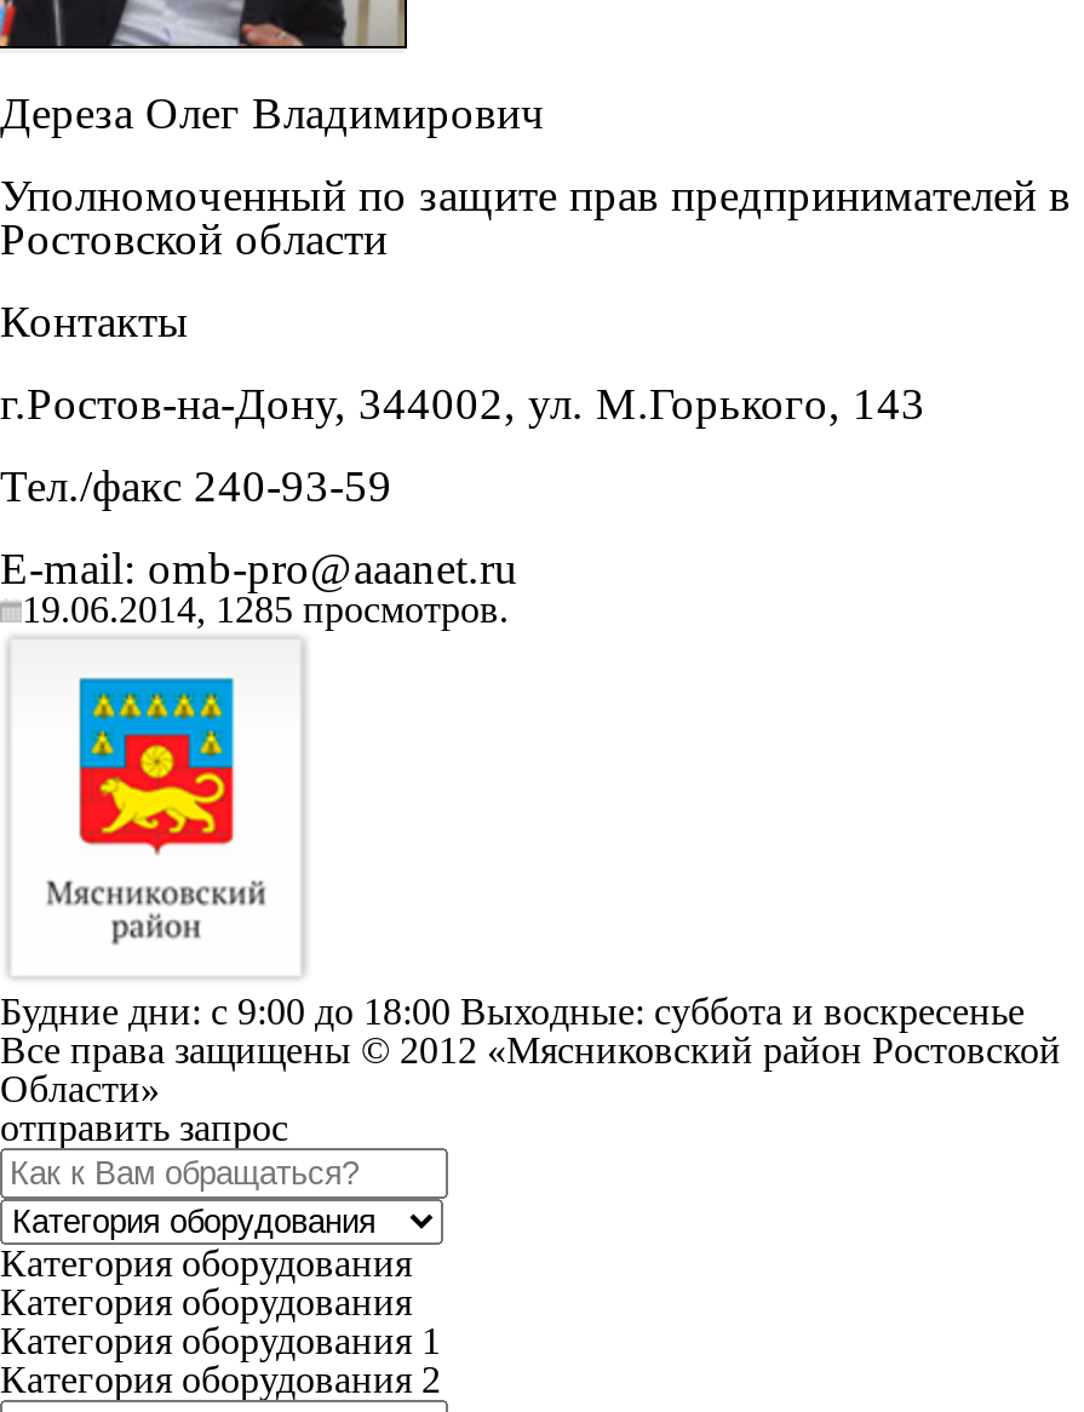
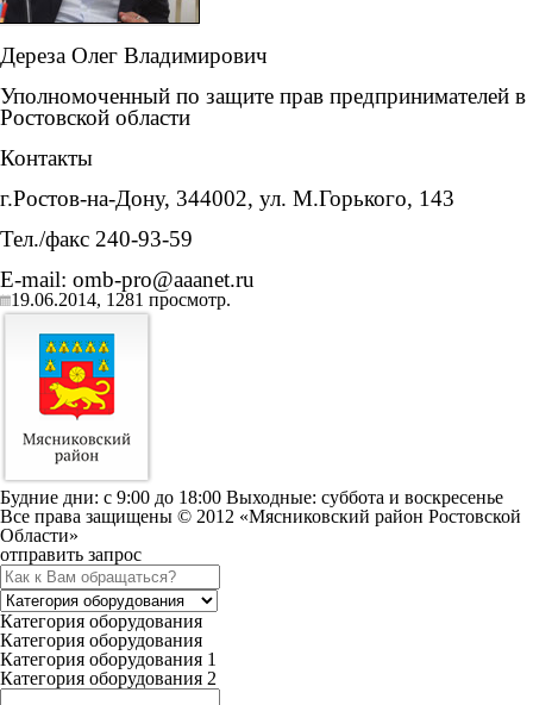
- 19.06.2014, 1285 просмотров.
+ 19.06.2014, 1281 просмотр.
